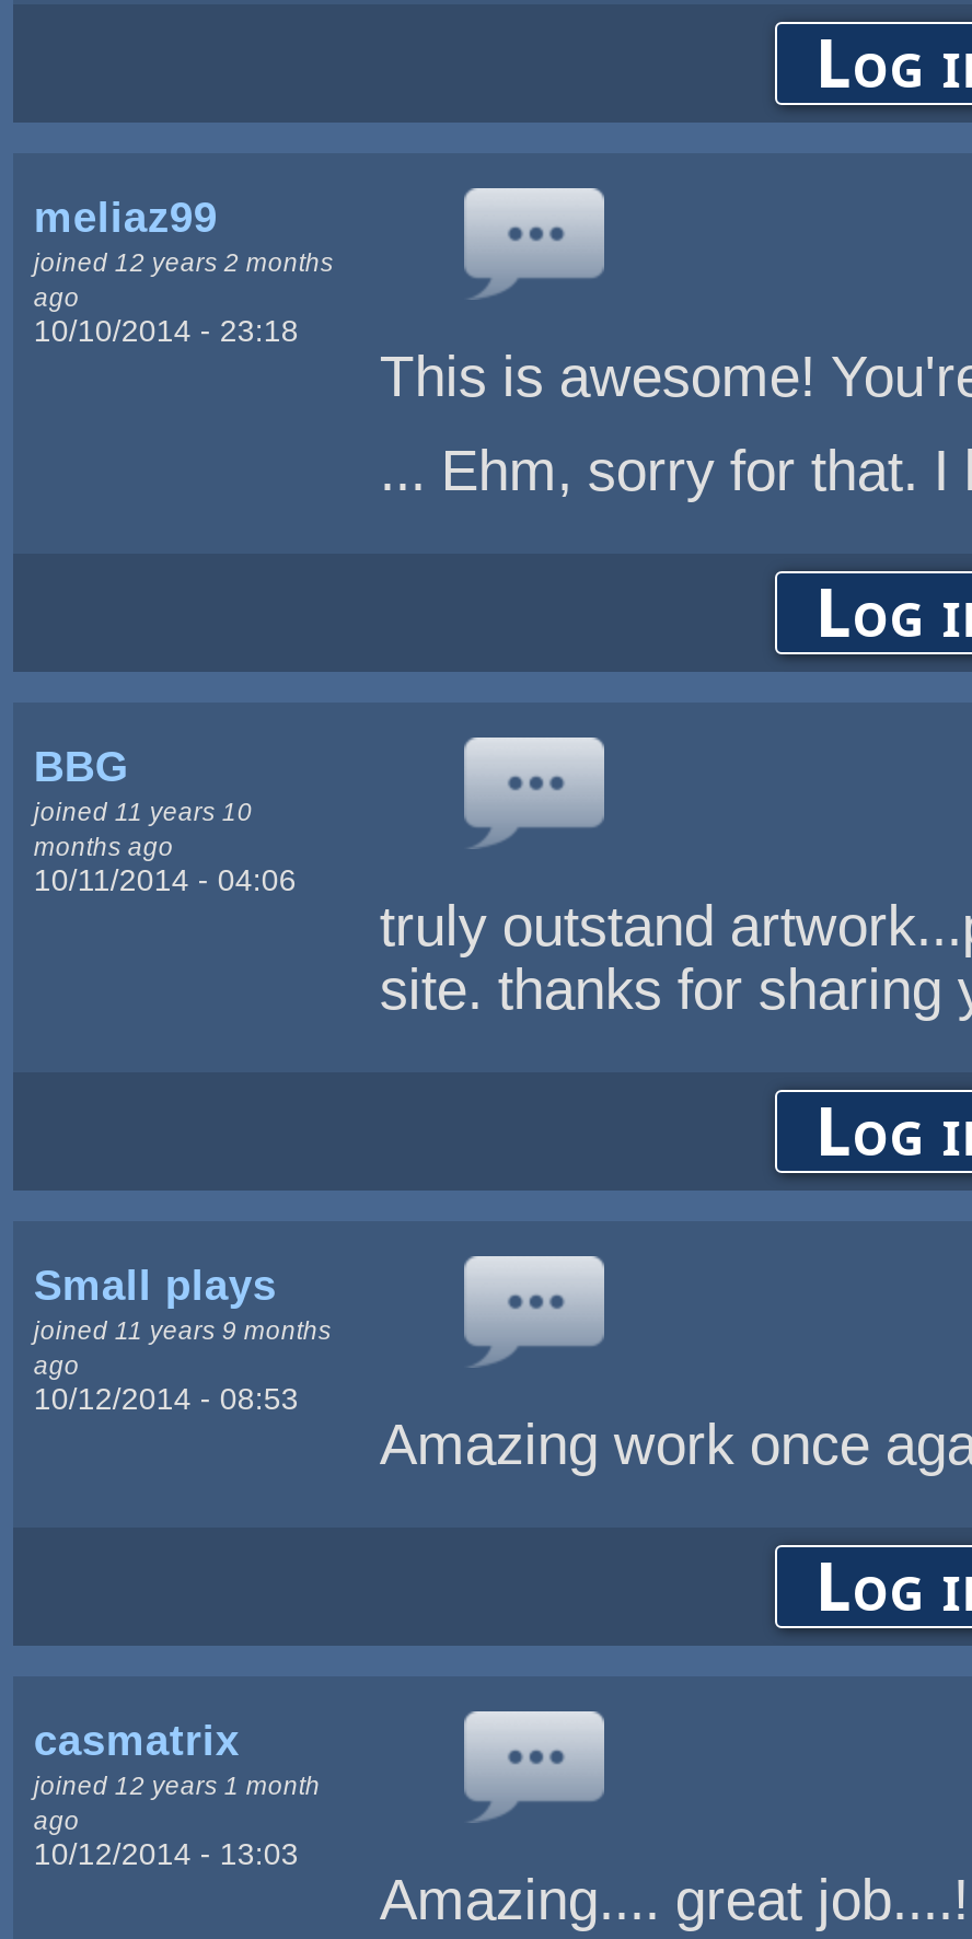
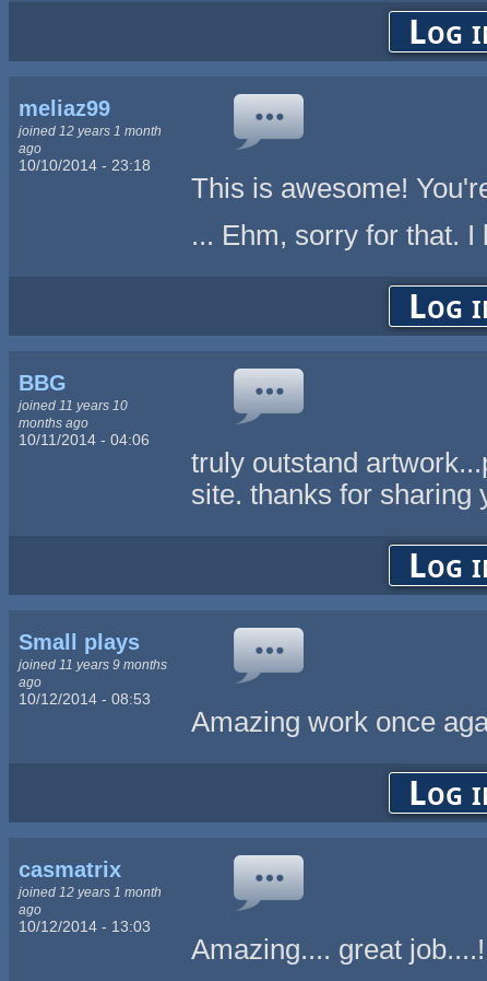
- joined 12 years 2 months
+ joined 12 years 1 month
